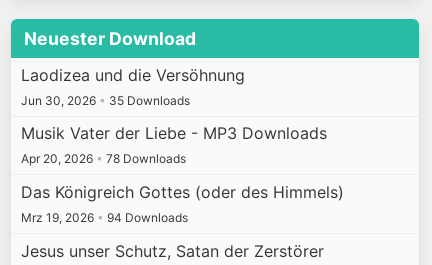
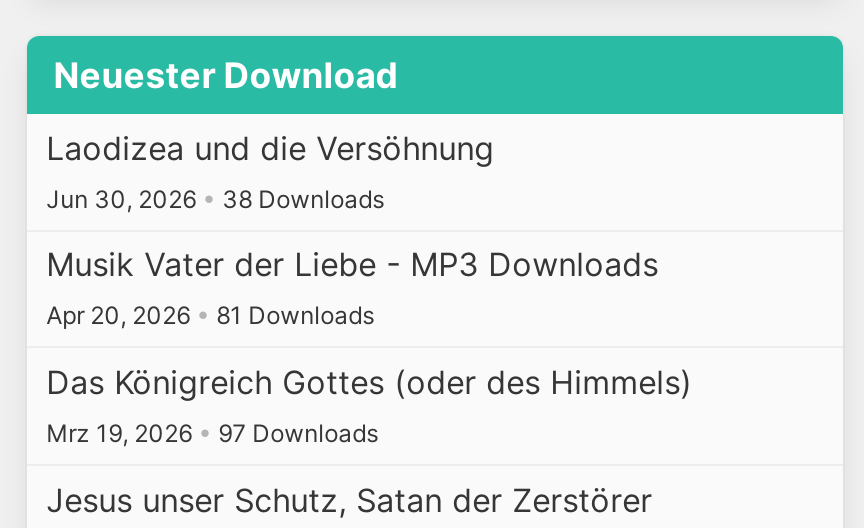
- Jun 30, 2026 • 35 Downloads
+ Jun 30, 2026 • 38 Downloads

- Apr 20, 2026 • 78 Downloads
+ Apr 20, 2026 • 81 Downloads

- Mrz 19, 2026 • 94 Downloads
+ Mrz 19, 2026 • 97 Downloads
